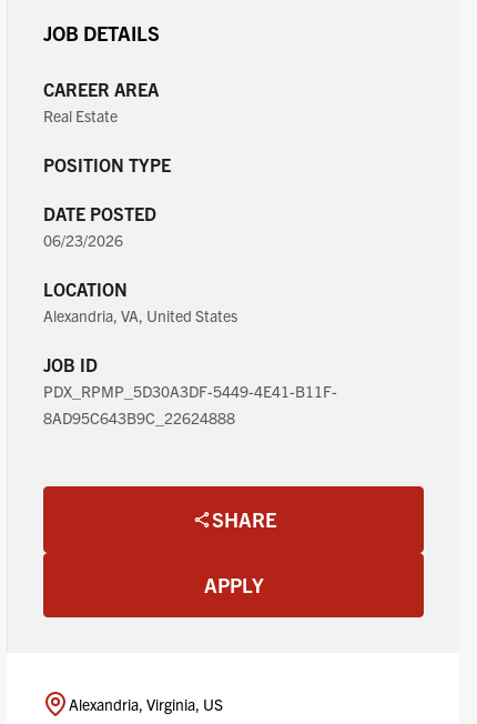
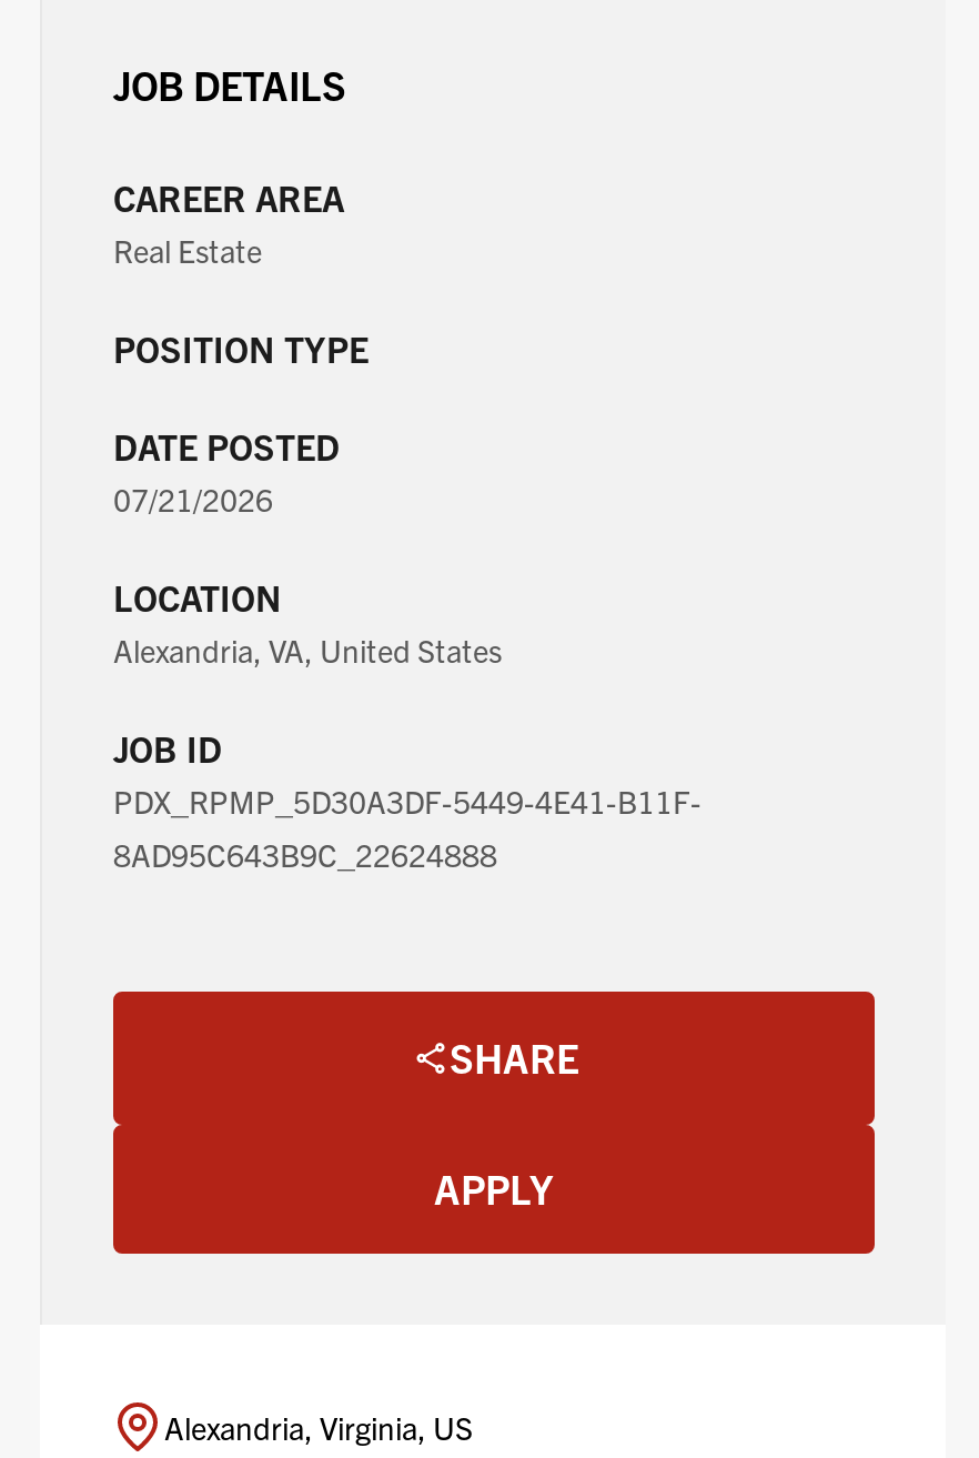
- 06/23/2026
+ 07/21/2026
